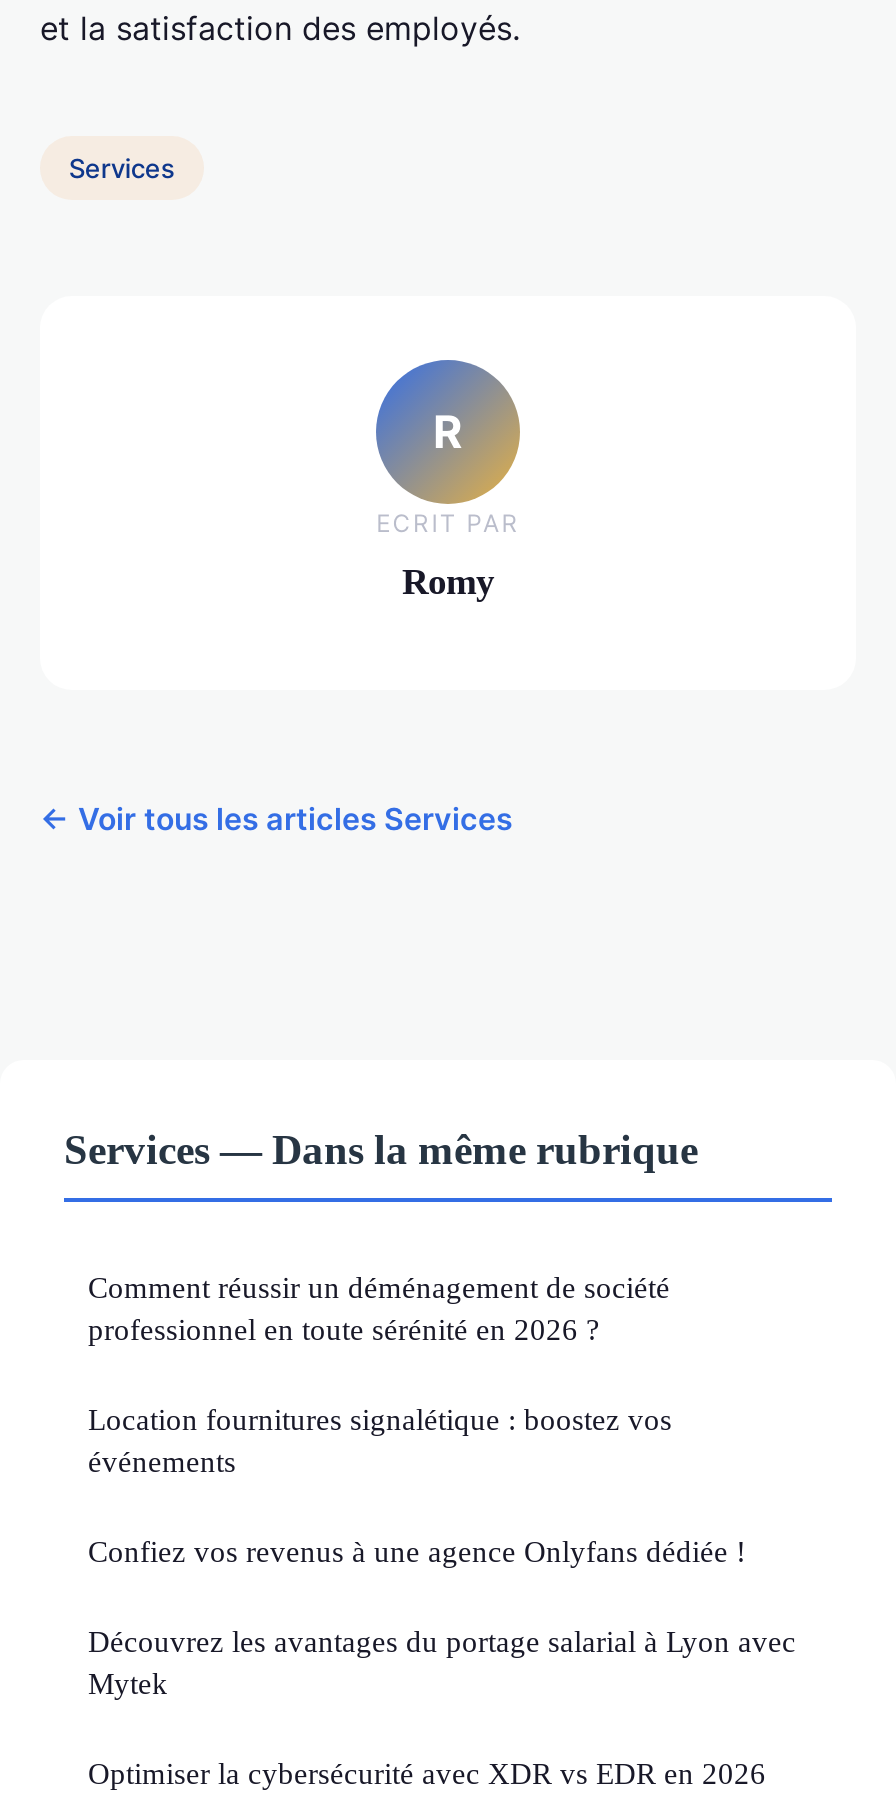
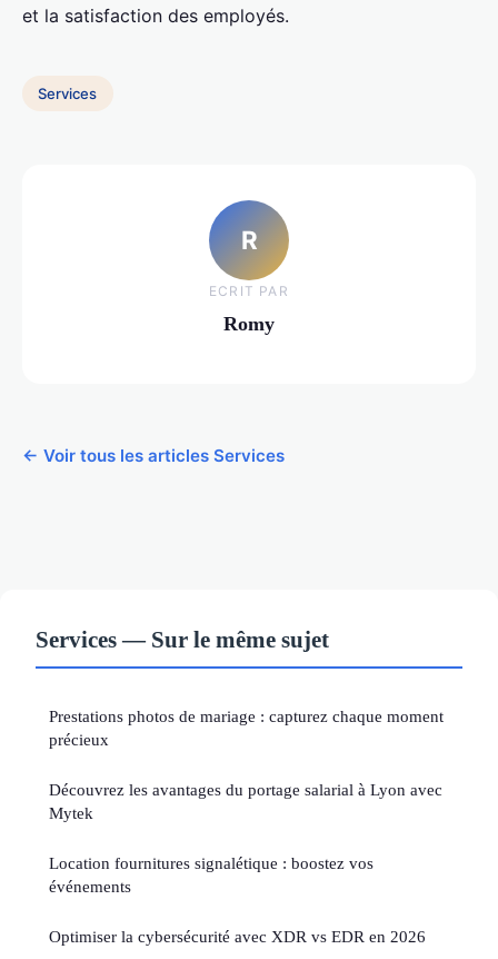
- Services — Dans la même rubrique
- Comment réussir un déménagement de société
- professionnel en toute sérénité en 2026 ?
- Confiez vos revenus à une agence Onlyfans dédiée !
+ Services — Sur le même sujet
+ Prestations photos de mariage : capturez chaque moment
+ précieux

moved down: Location fournitures signalétique : boostez vos | événements

moved up: Découvrez les avantages du portage salarial à Lyon avec | Mytek
